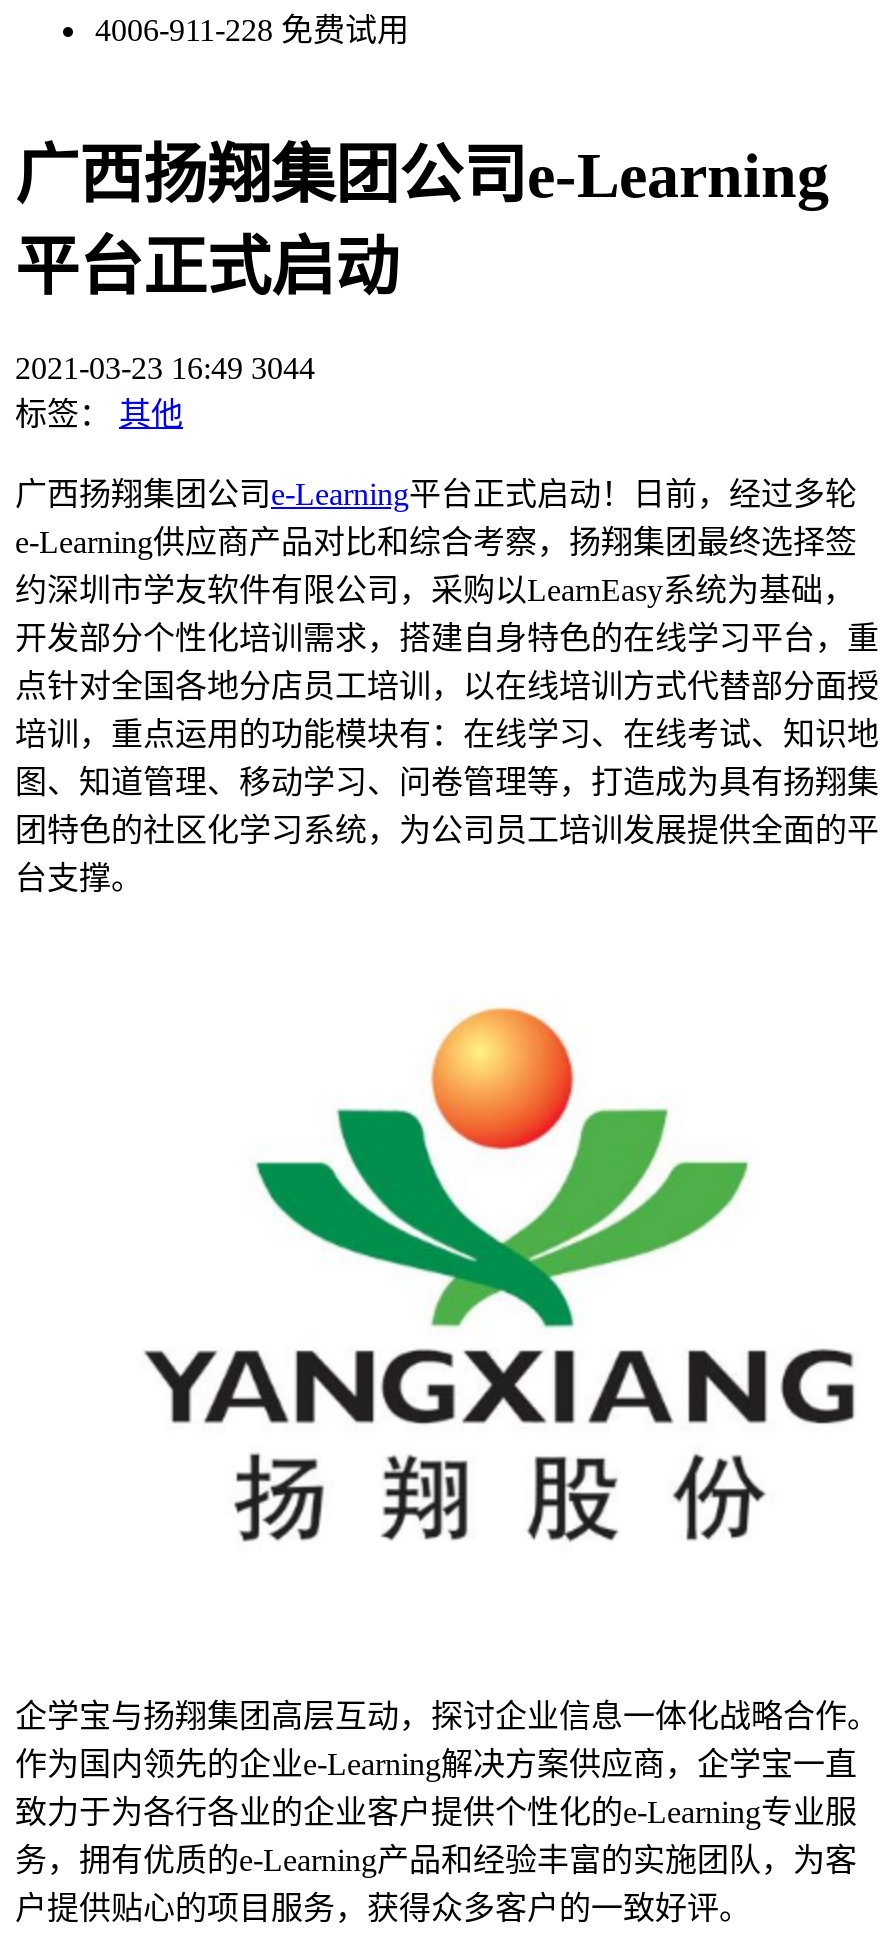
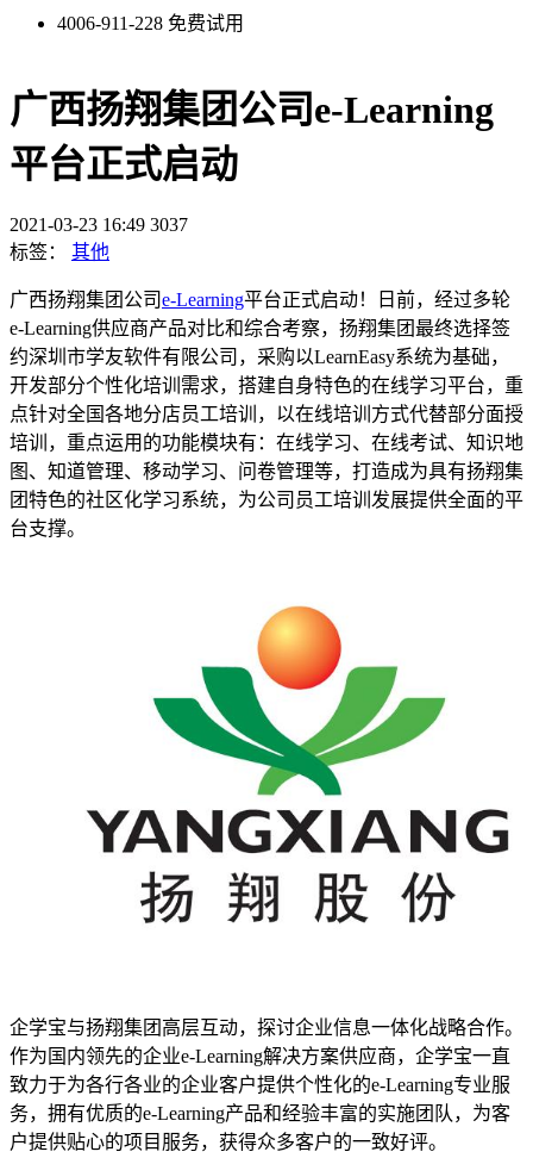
- 2021-03-23 16:49 3044
+ 2021-03-23 16:49 3037
